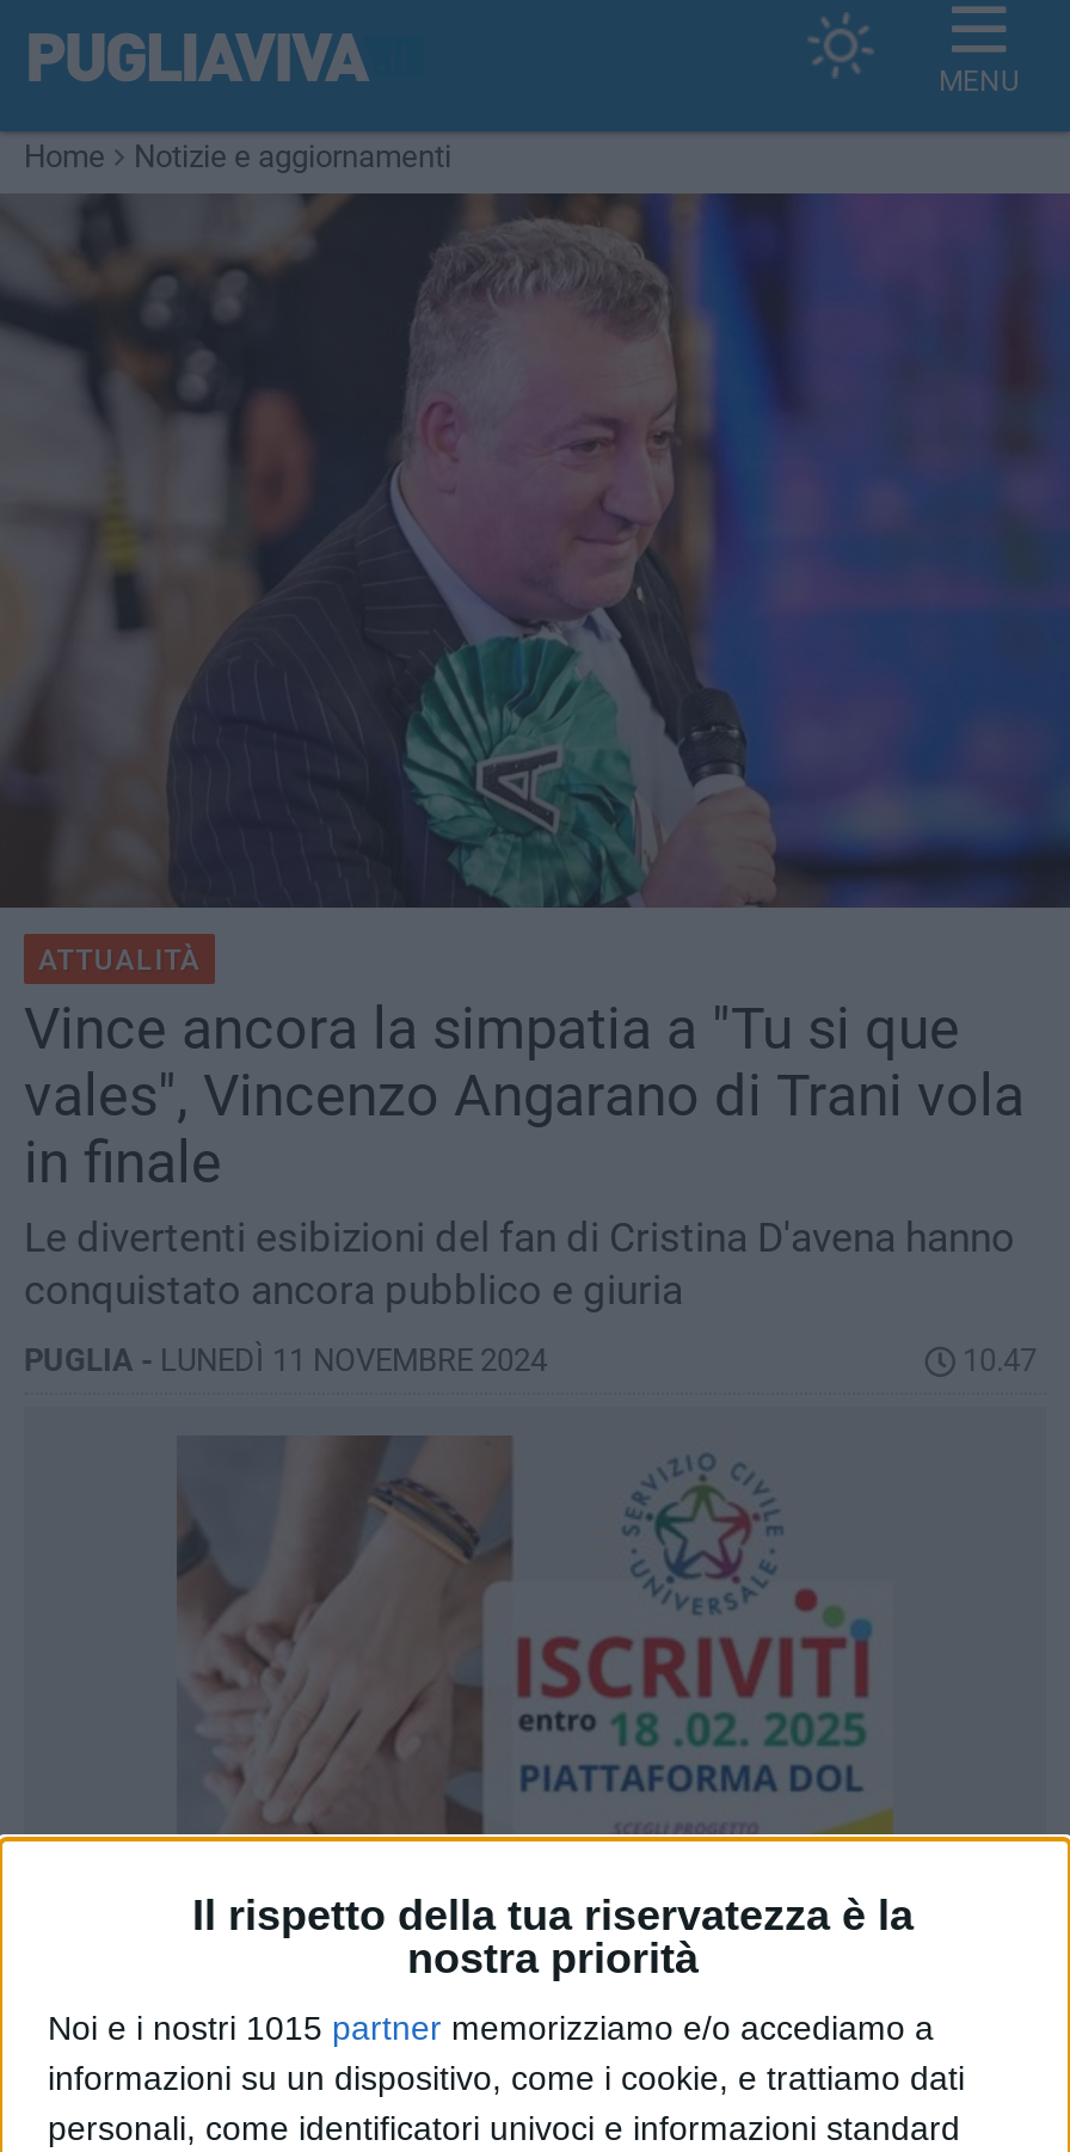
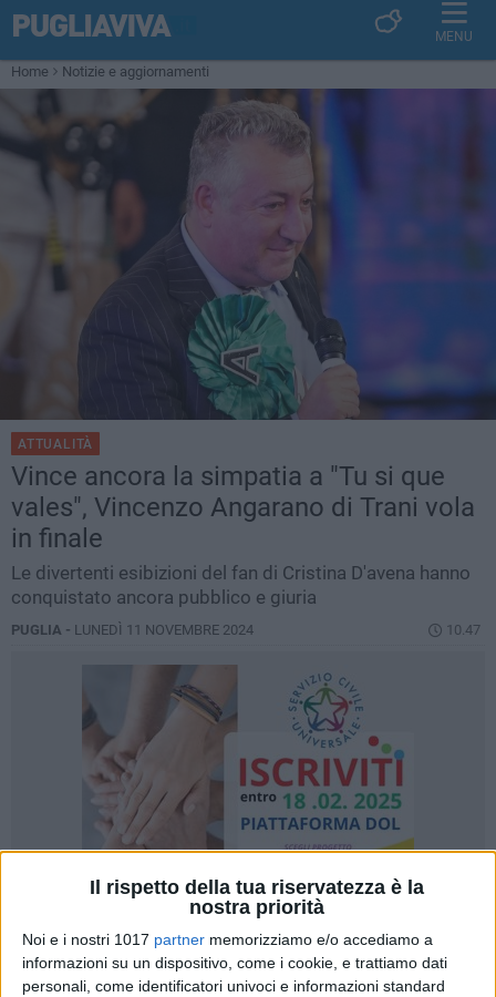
- Noi e i nostri 1015 partner memorizziamo e/o accediamo a
+ Noi e i nostri 1017 partner memorizziamo e/o accediamo a
